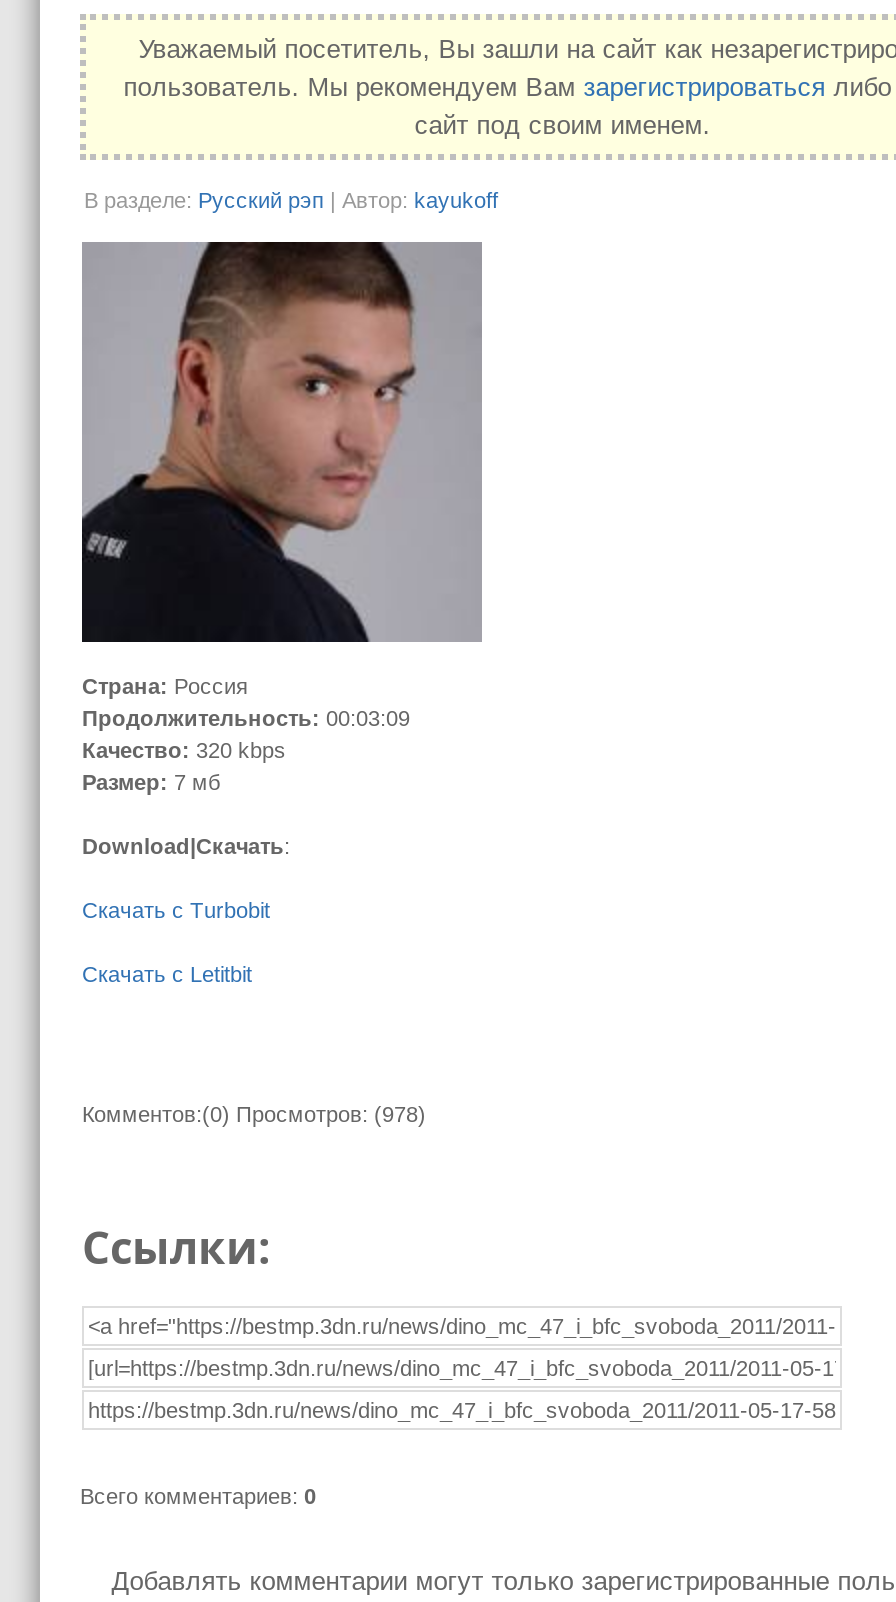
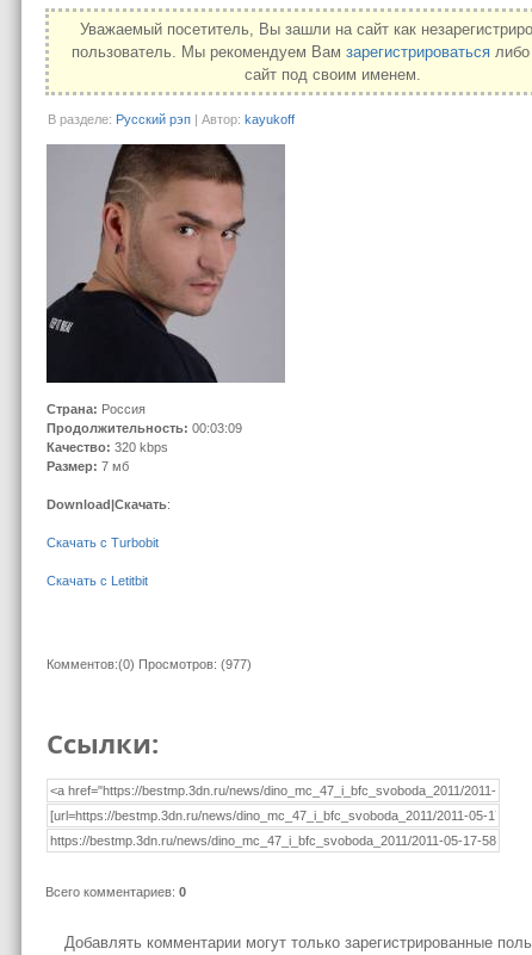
- Комментов:(0) Просмотров: (978)
+ Комментов:(0) Просмотров: (977)
